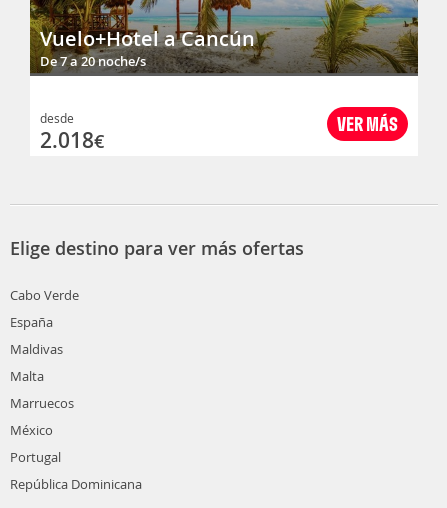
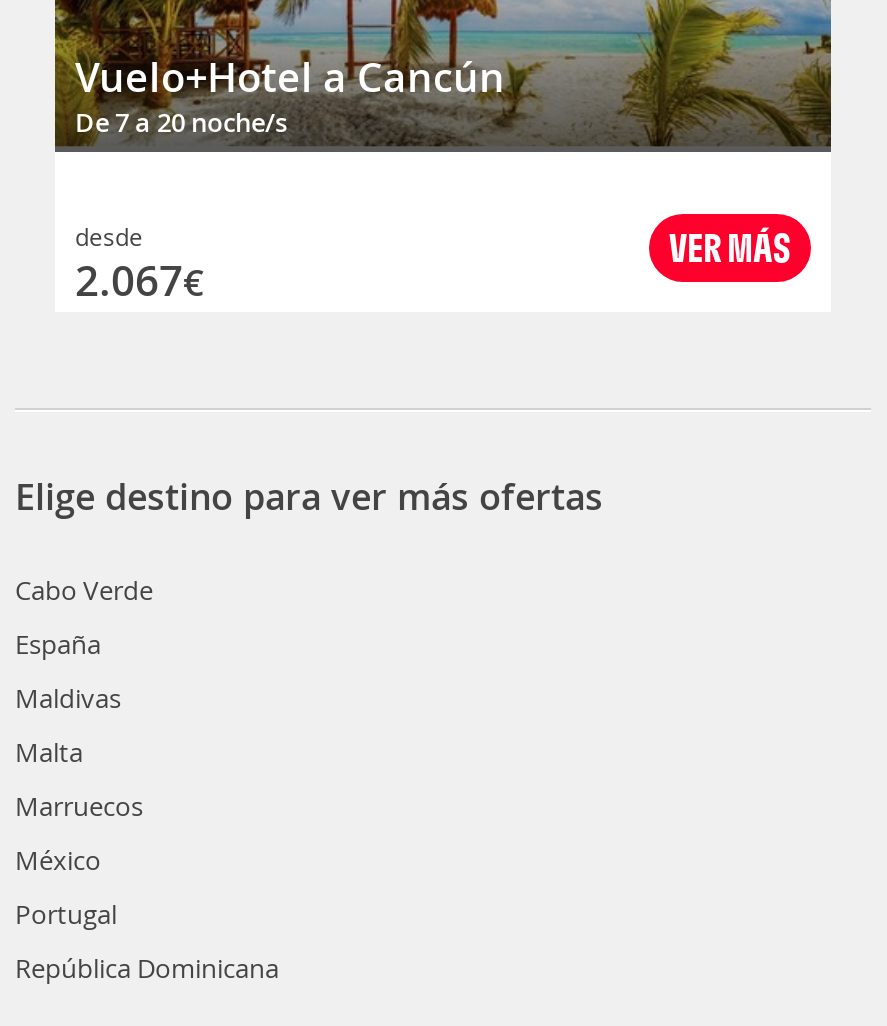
- 2.018€
+ 2.067€
